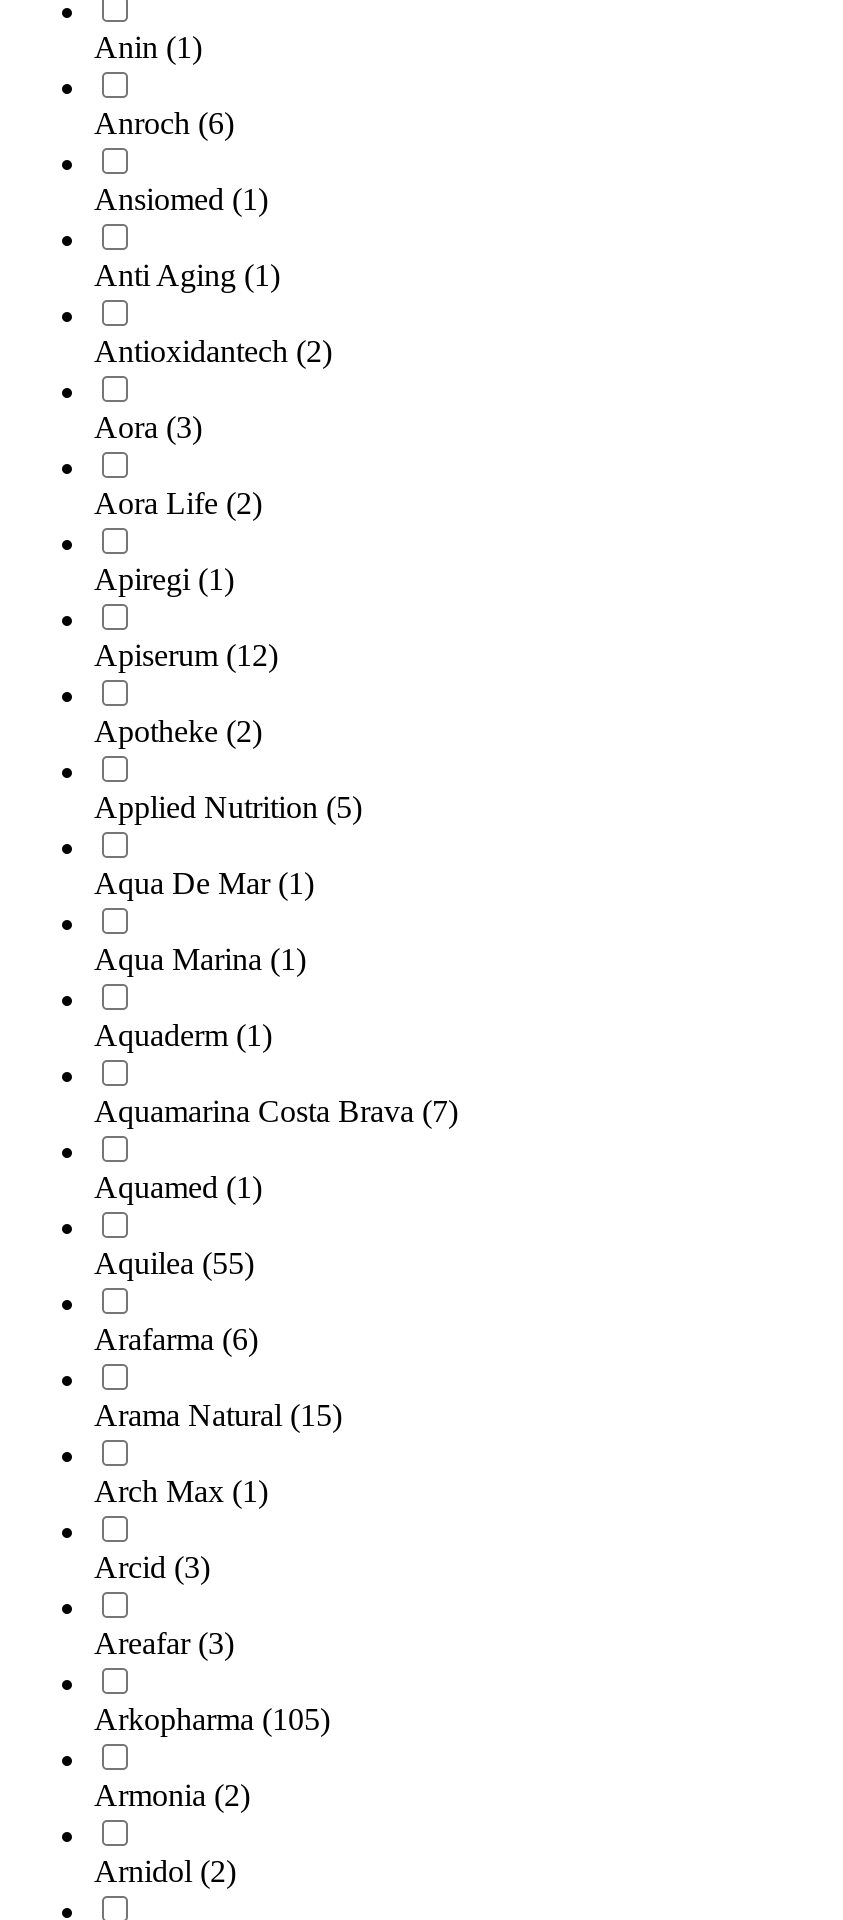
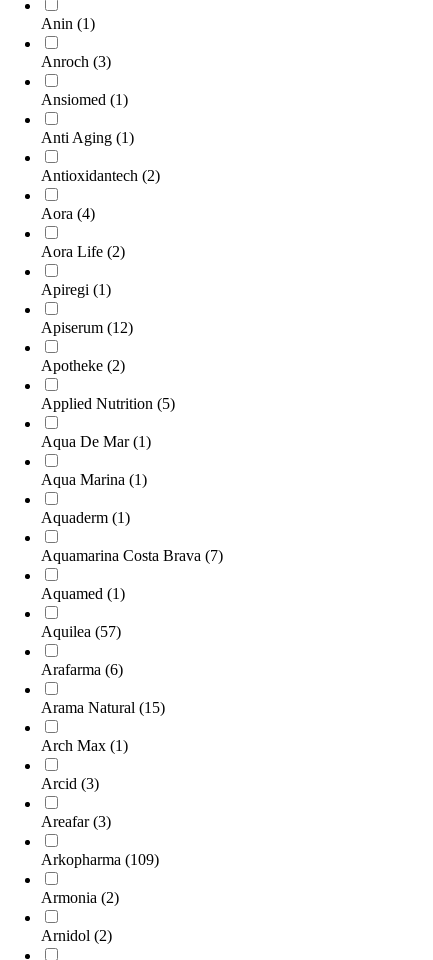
- Anroch (6)
+ Anroch (3)

- Aora (3)
+ Aora (4)

- Aquilea (55)
+ Aquilea (57)

- Arkopharma (105)
+ Arkopharma (109)
